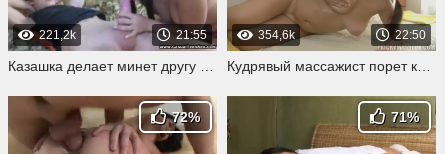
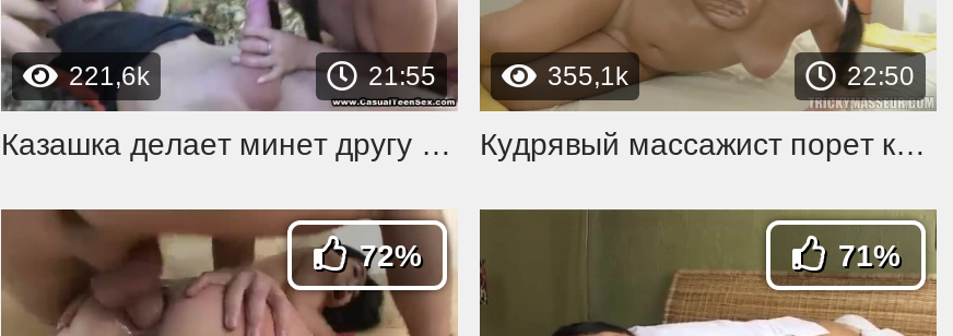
- 221,2k
+ 221,6k

- 354,6k
+ 355,1k
